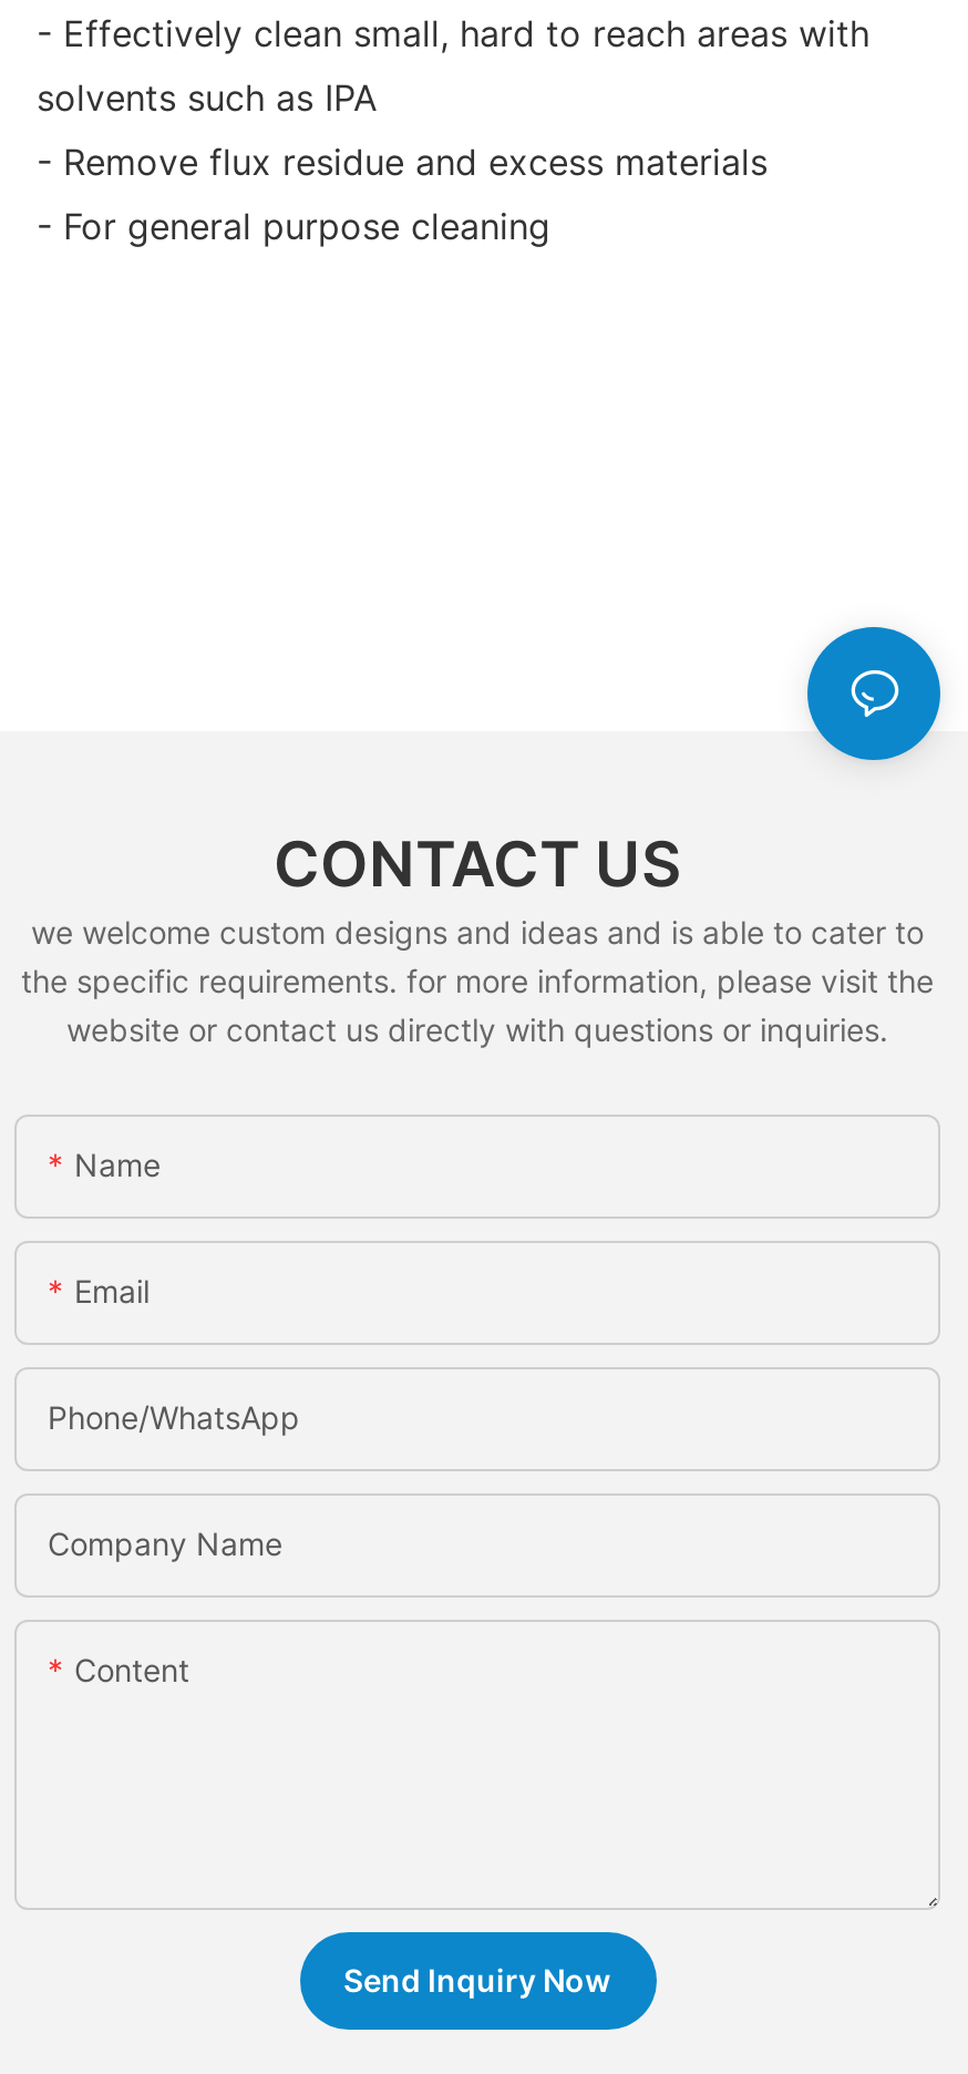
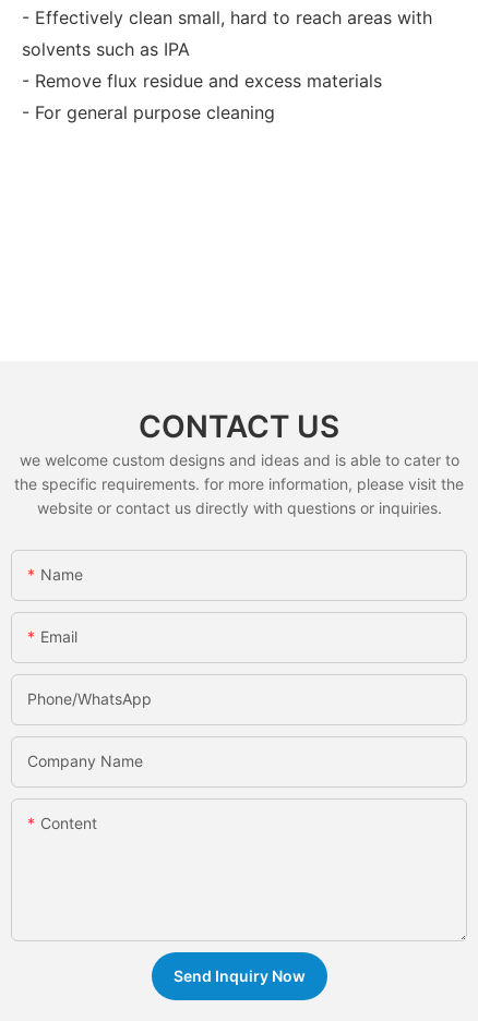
- [image]
